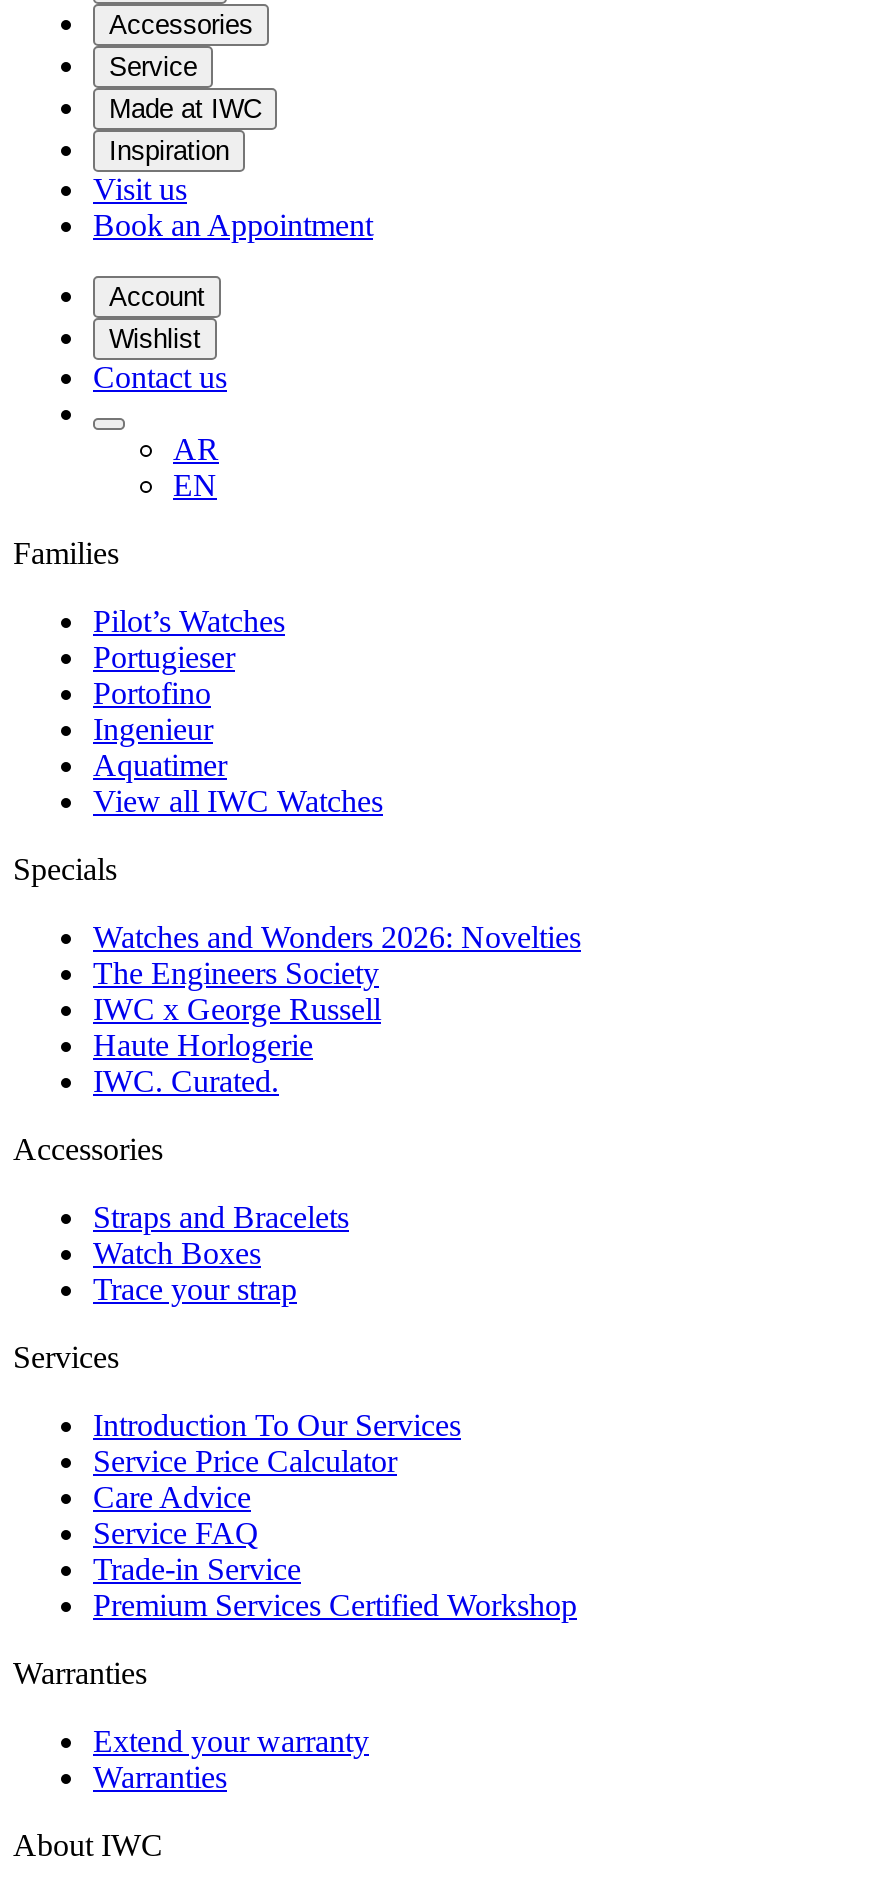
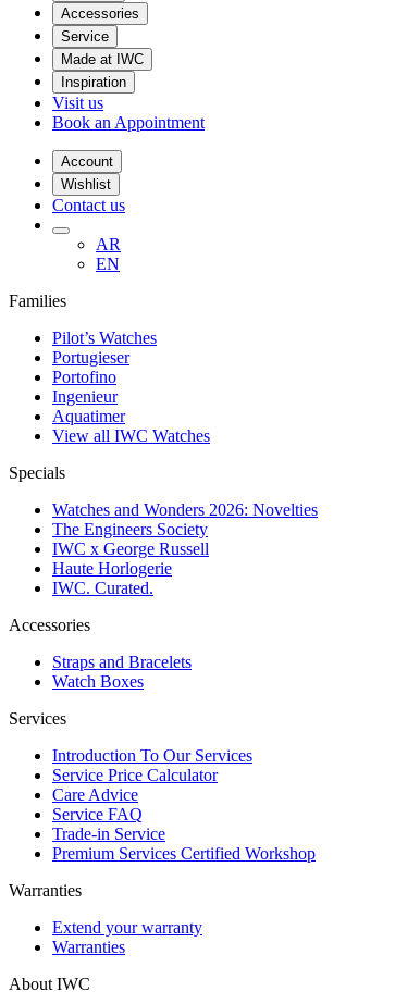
- Trace your strap
